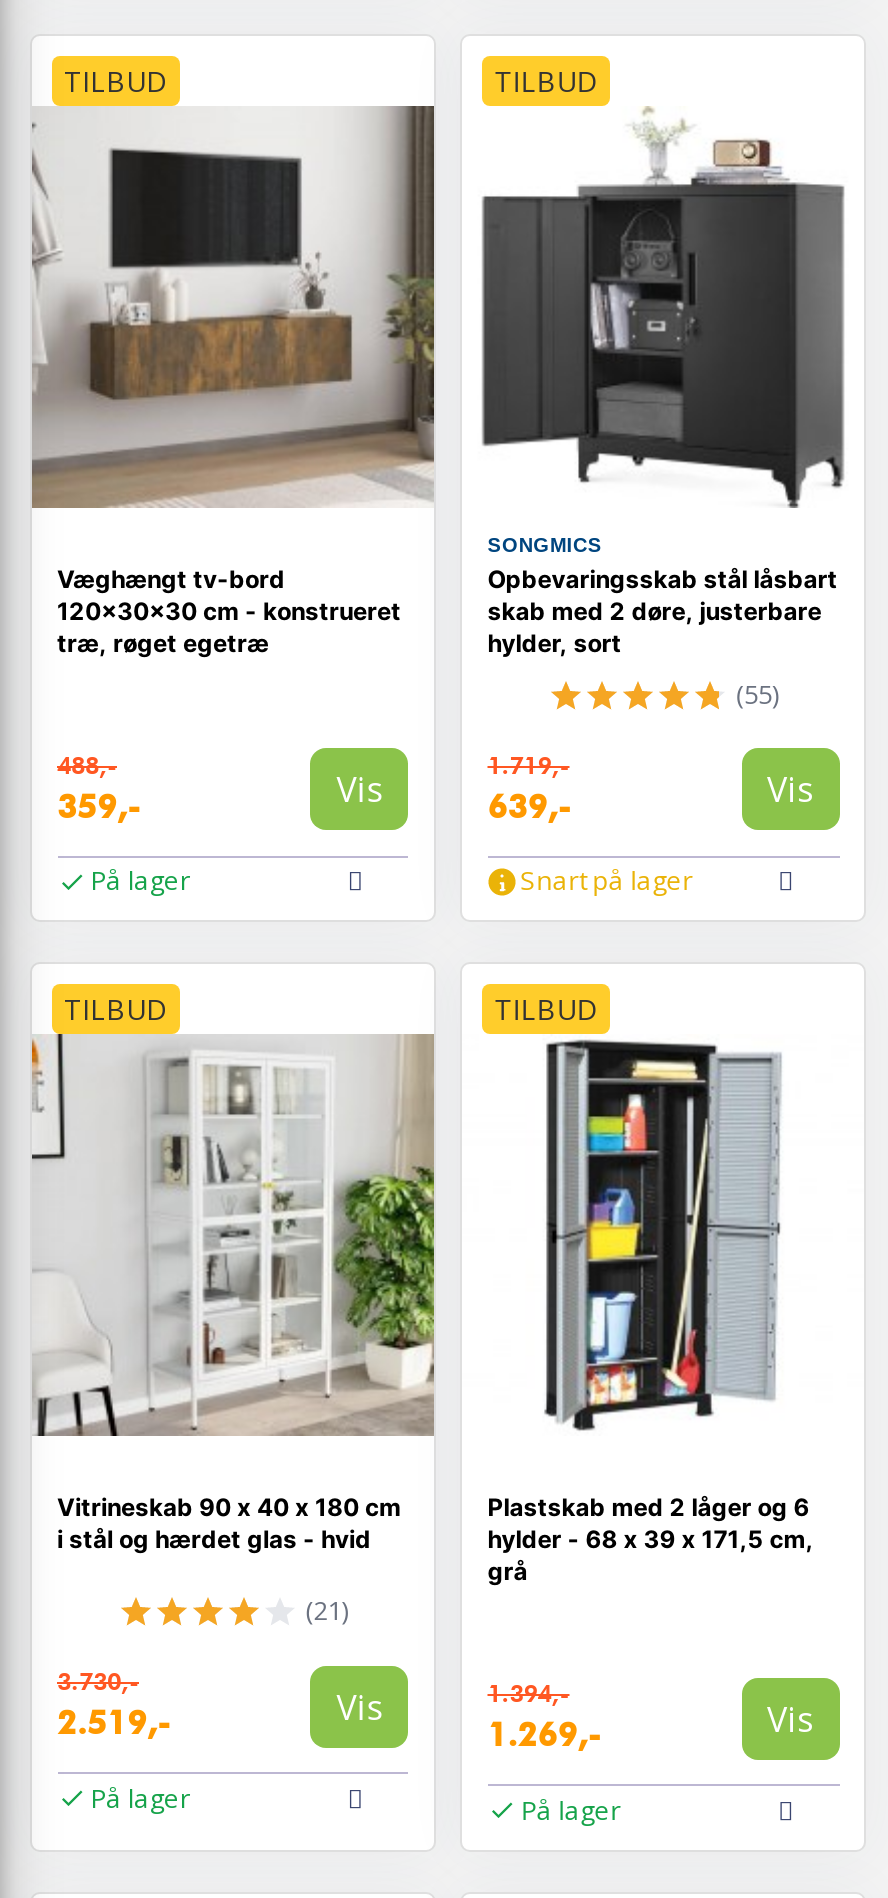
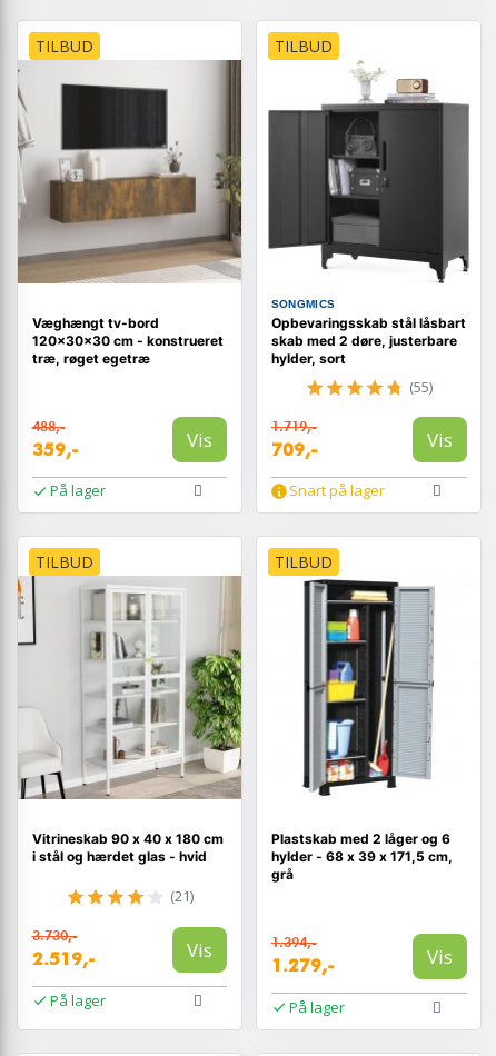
- 639,-
+ 709,-

- 1.269,-
+ 1.279,-
